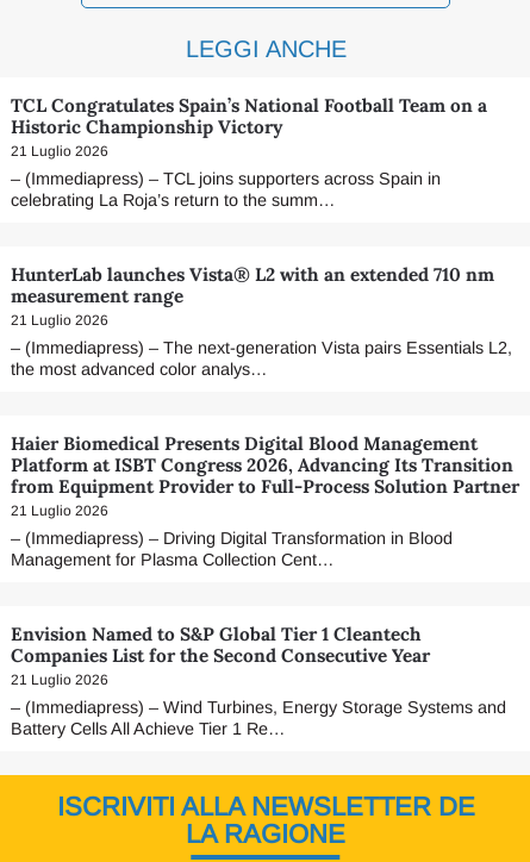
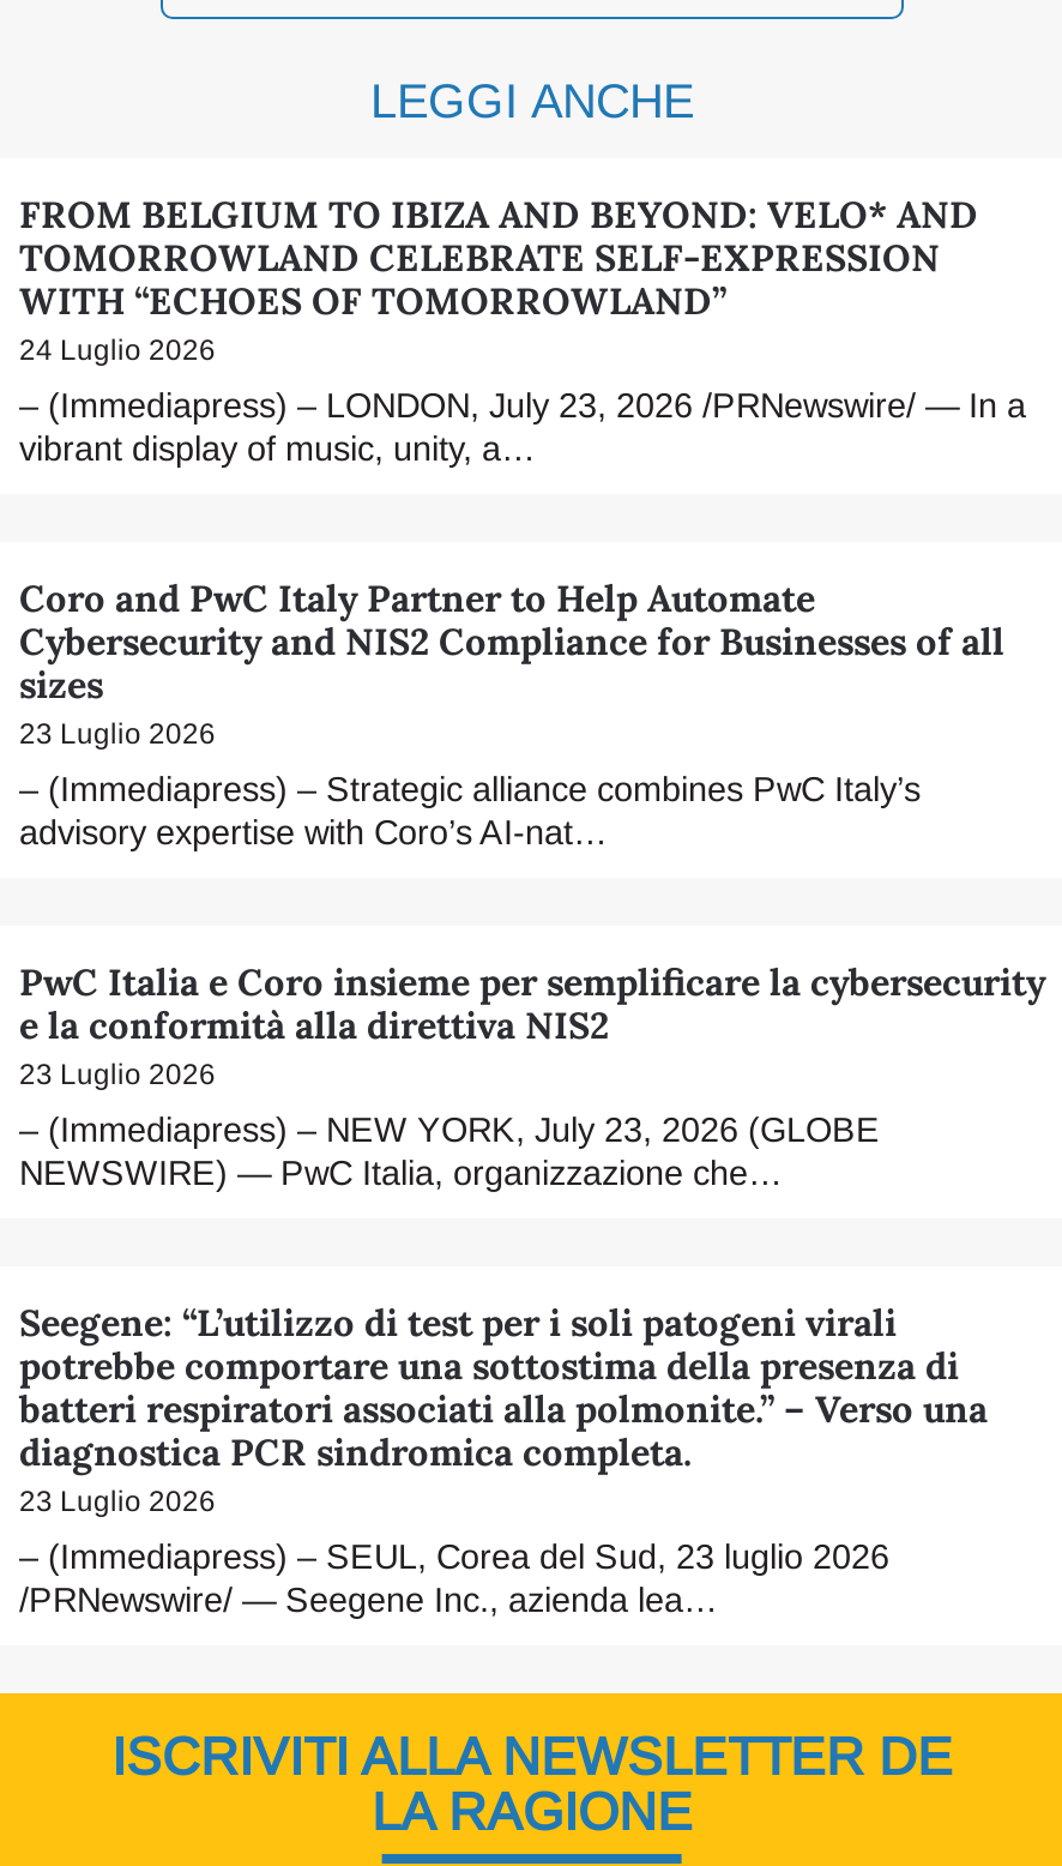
- TCL Congratulates Spain’s National Football Team on a
- Historic Championship Victory
- 21 Luglio 2026
+ FROM BELGIUM TO IBIZA AND BEYOND: VELO* AND
+ TOMORROWLAND CELEBRATE SELF-EXPRESSION
+ WITH “ECHOES OF TOMORROWLAND”
+ 24 Luglio 2026

- – (Immediapress) – TCL joins supporters across Spain in
- celebrating La Roja’s return to the summ…
+ – (Immediapress) – LONDON, July 23, 2026 /PRNewswire/ — In a
+ vibrant display of music, unity, a…

- HunterLab launches Vista® L2 with an extended 710 nm
- measurement range
- 21 Luglio 2026
+ Coro and PwC Italy Partner to Help Automate
+ Cybersecurity and NIS2 Compliance for Businesses of all
+ sizes
+ 23 Luglio 2026

- – (Immediapress) – The next-generation Vista pairs Essentials L2,
- the most advanced color analys…
+ – (Immediapress) – Strategic alliance combines PwC Italy’s
+ advisory expertise with Coro’s AI-nat…

- Haier Biomedical Presents Digital Blood Management
- Platform at ISBT Congress 2026, Advancing Its Transition
- from Equipment Provider to Full-Process Solution Partner
- 21 Luglio 2026
+ PwC Italia e Coro insieme per semplificare la cybersecurity
+ e la conformità alla direttiva NIS2
+ 23 Luglio 2026

- – (Immediapress) – Driving Digital Transformation in Blood
- Management for Plasma Collection Cent…
+ – (Immediapress) – NEW YORK, July 23, 2026 (GLOBE
+ NEWSWIRE) — PwC Italia, organizzazione che…

- Envision Named to S&P Global Tier 1 Cleantech
- Companies List for the Second Consecutive Year
- 21 Luglio 2026
+ Seegene: “L’utilizzo di test per i soli patogeni virali
+ potrebbe comportare una sottostima della presenza di
+ batteri respiratori associati alla polmonite.” – Verso una
+ diagnostica PCR sindromica completa.
+ 23 Luglio 2026

- – (Immediapress) – Wind Turbines, Energy Storage Systems and
- Battery Cells All Achieve Tier 1 Re…
+ – (Immediapress) – SEUL, Corea del Sud, 23 luglio 2026
+ /PRNewswire/ — Seegene Inc., azienda lea…
